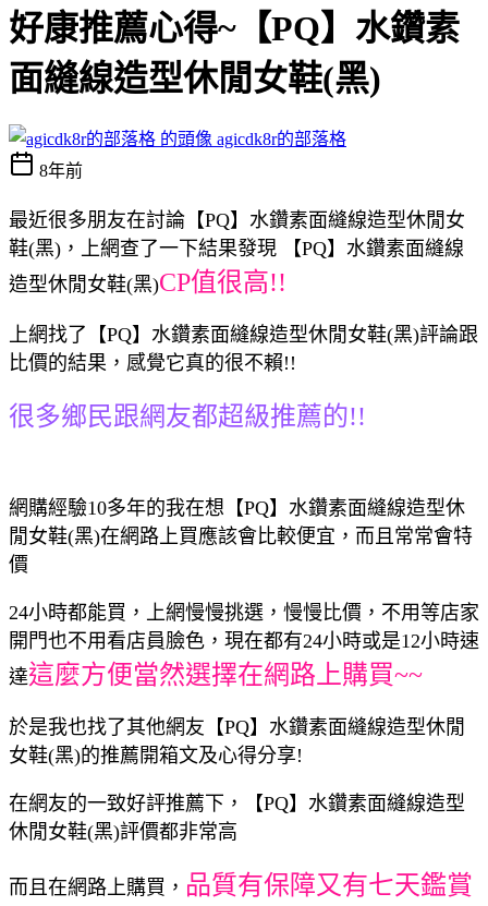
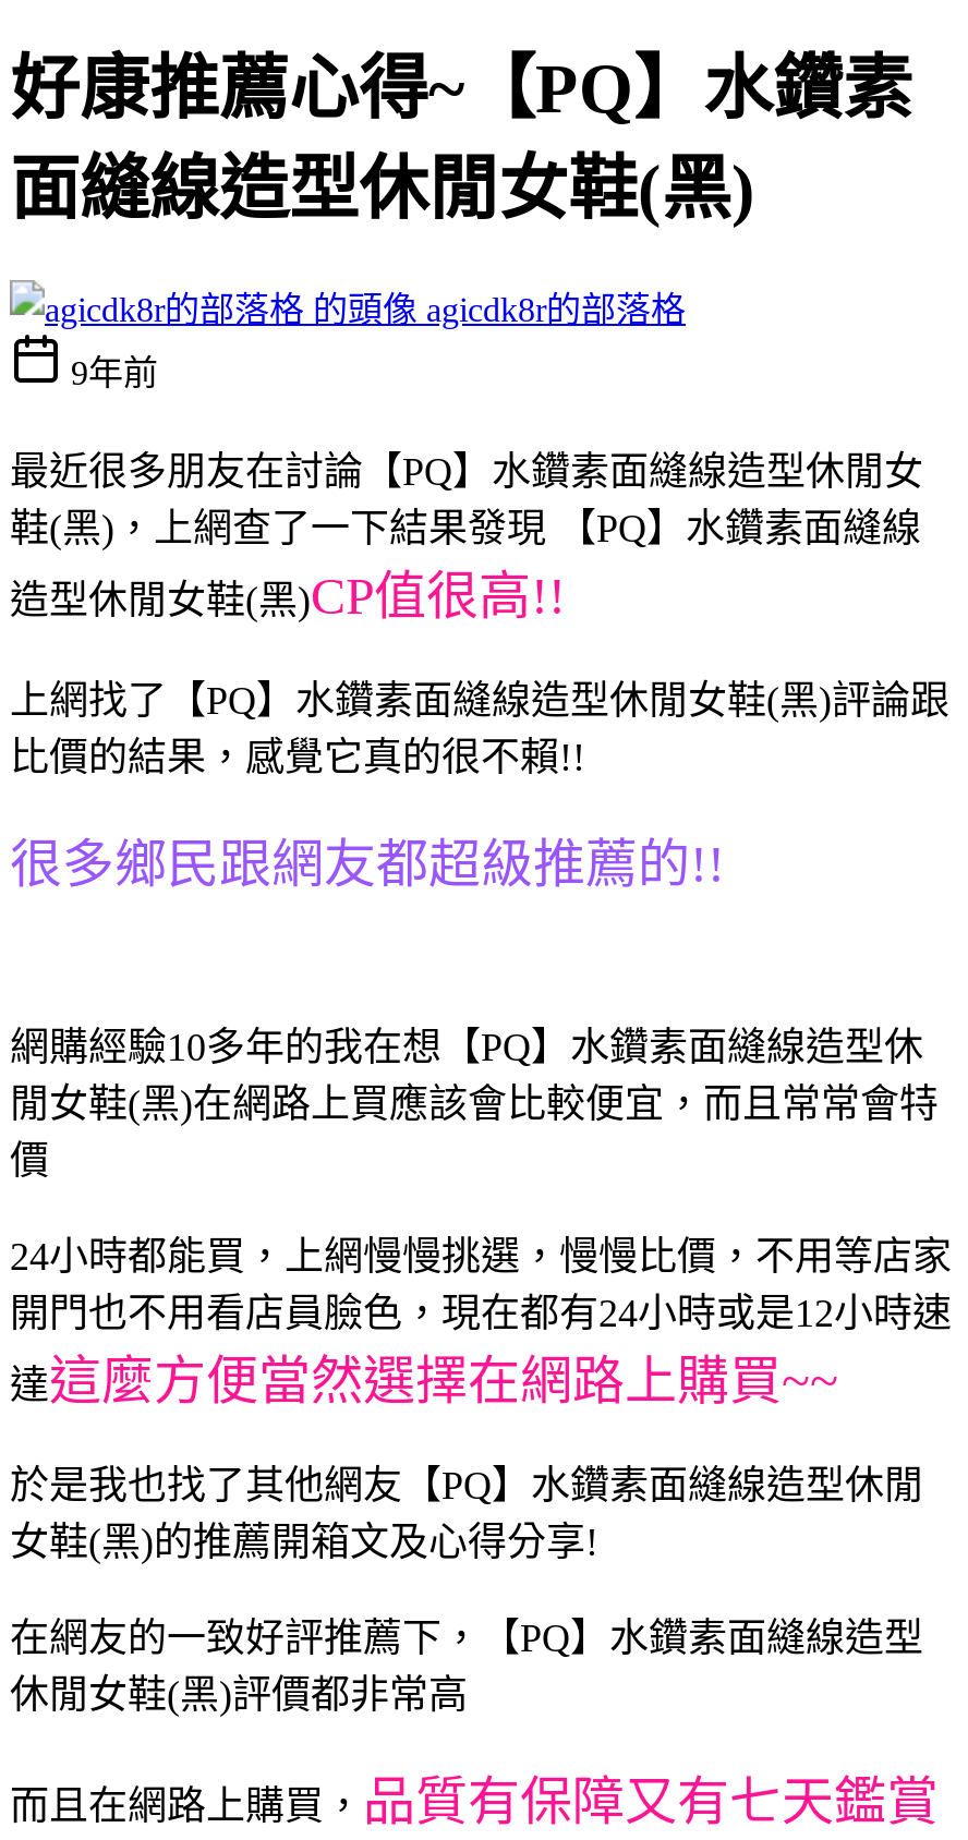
- 8年前
+ 9年前
